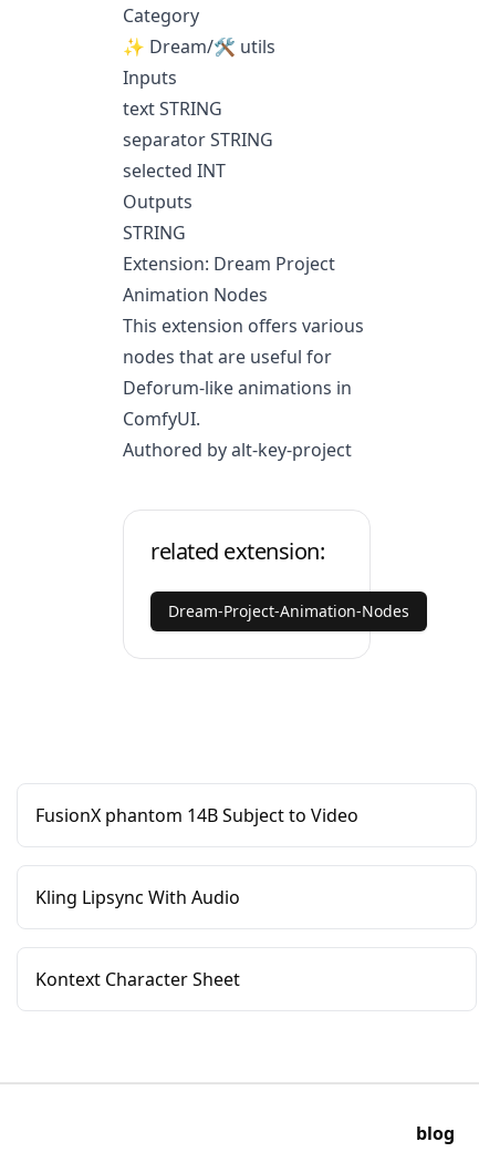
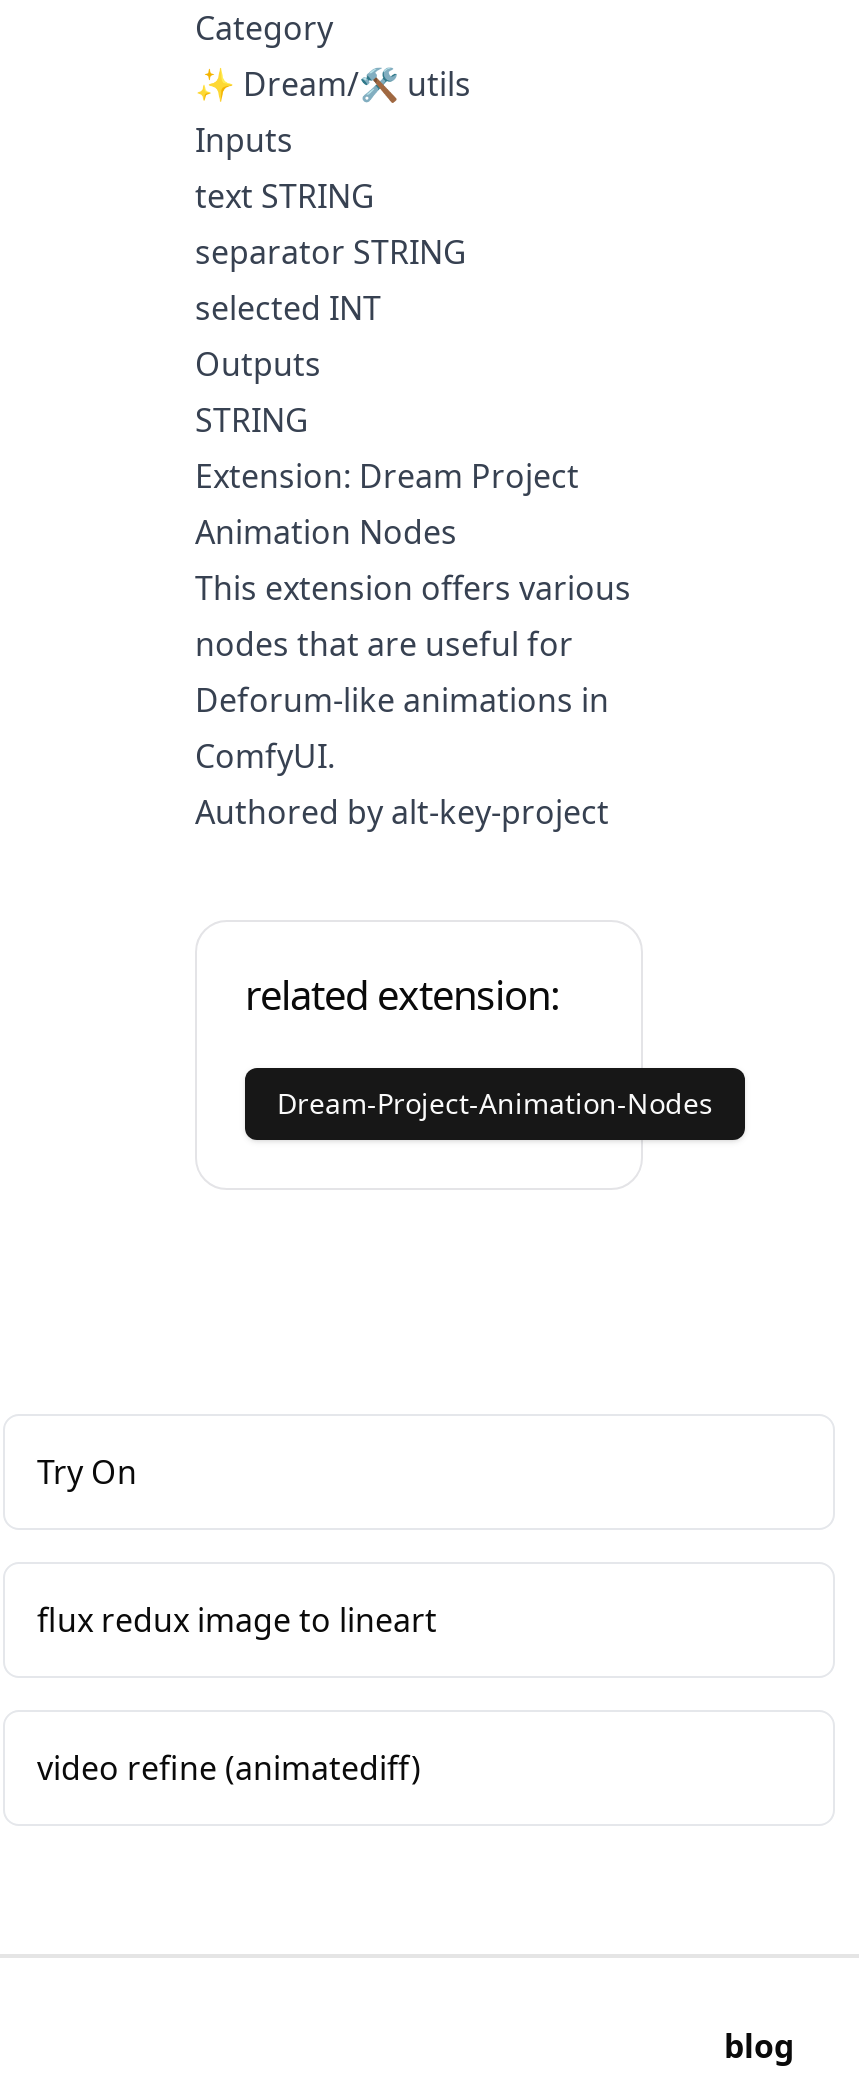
- FusionX phantom 14B Subject to Video
+ Try On

- Kling Lipsync With Audio
+ flux redux image to lineart

- Kontext Character Sheet
+ video refine (animatediff)
